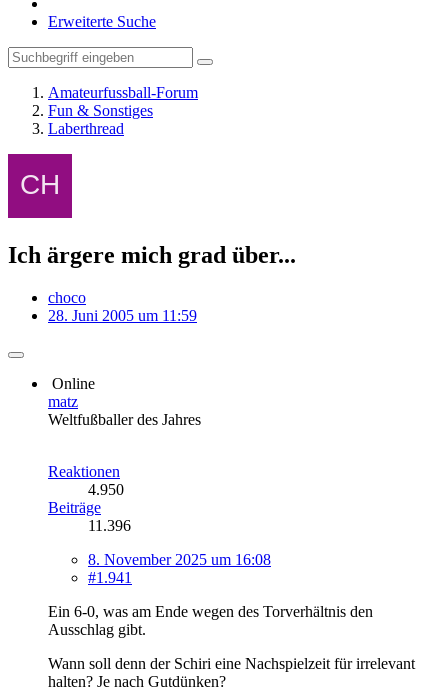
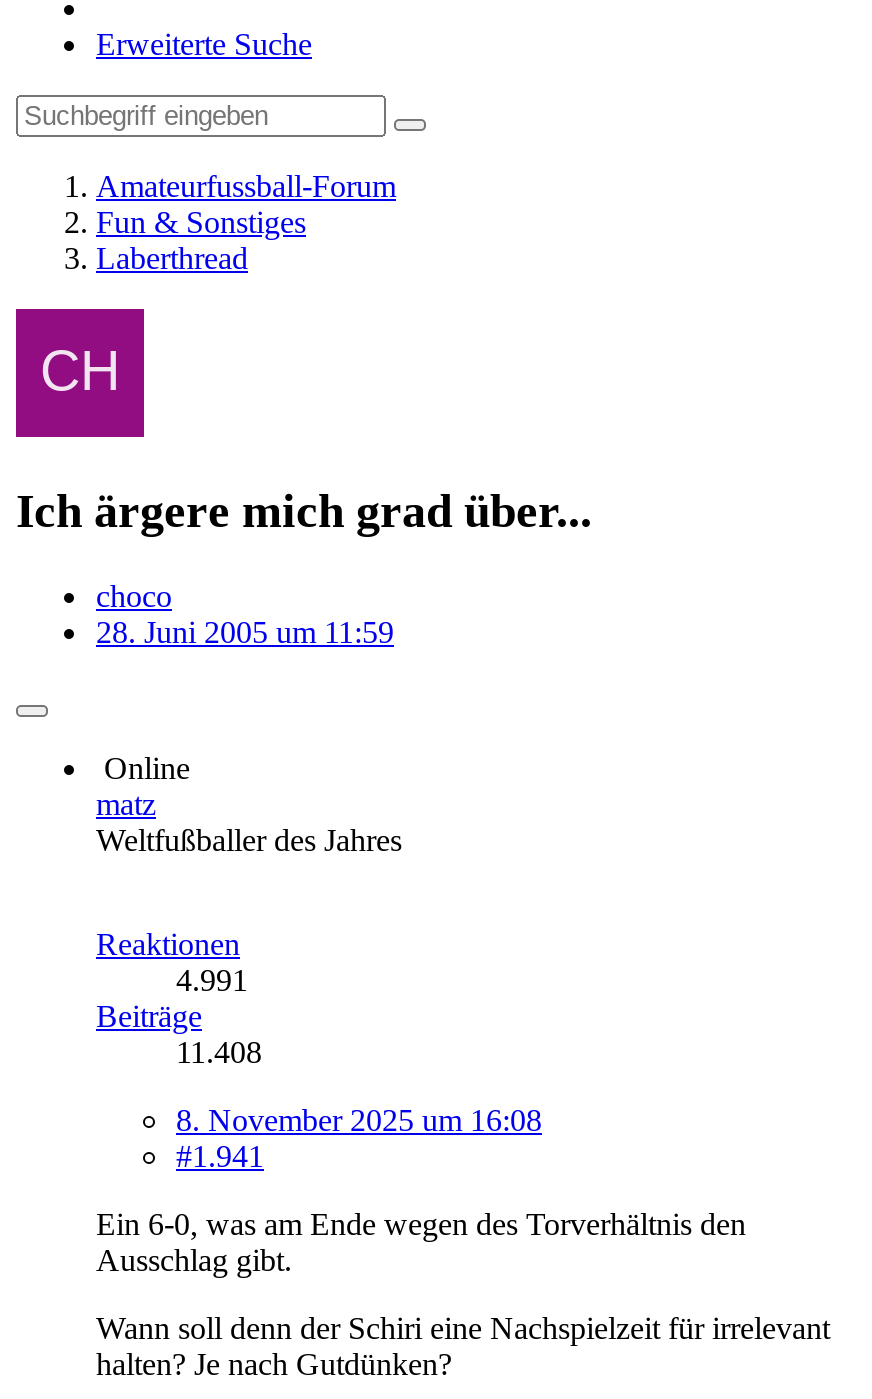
- 4.950
+ 4.991

- 11.396
+ 11.408
